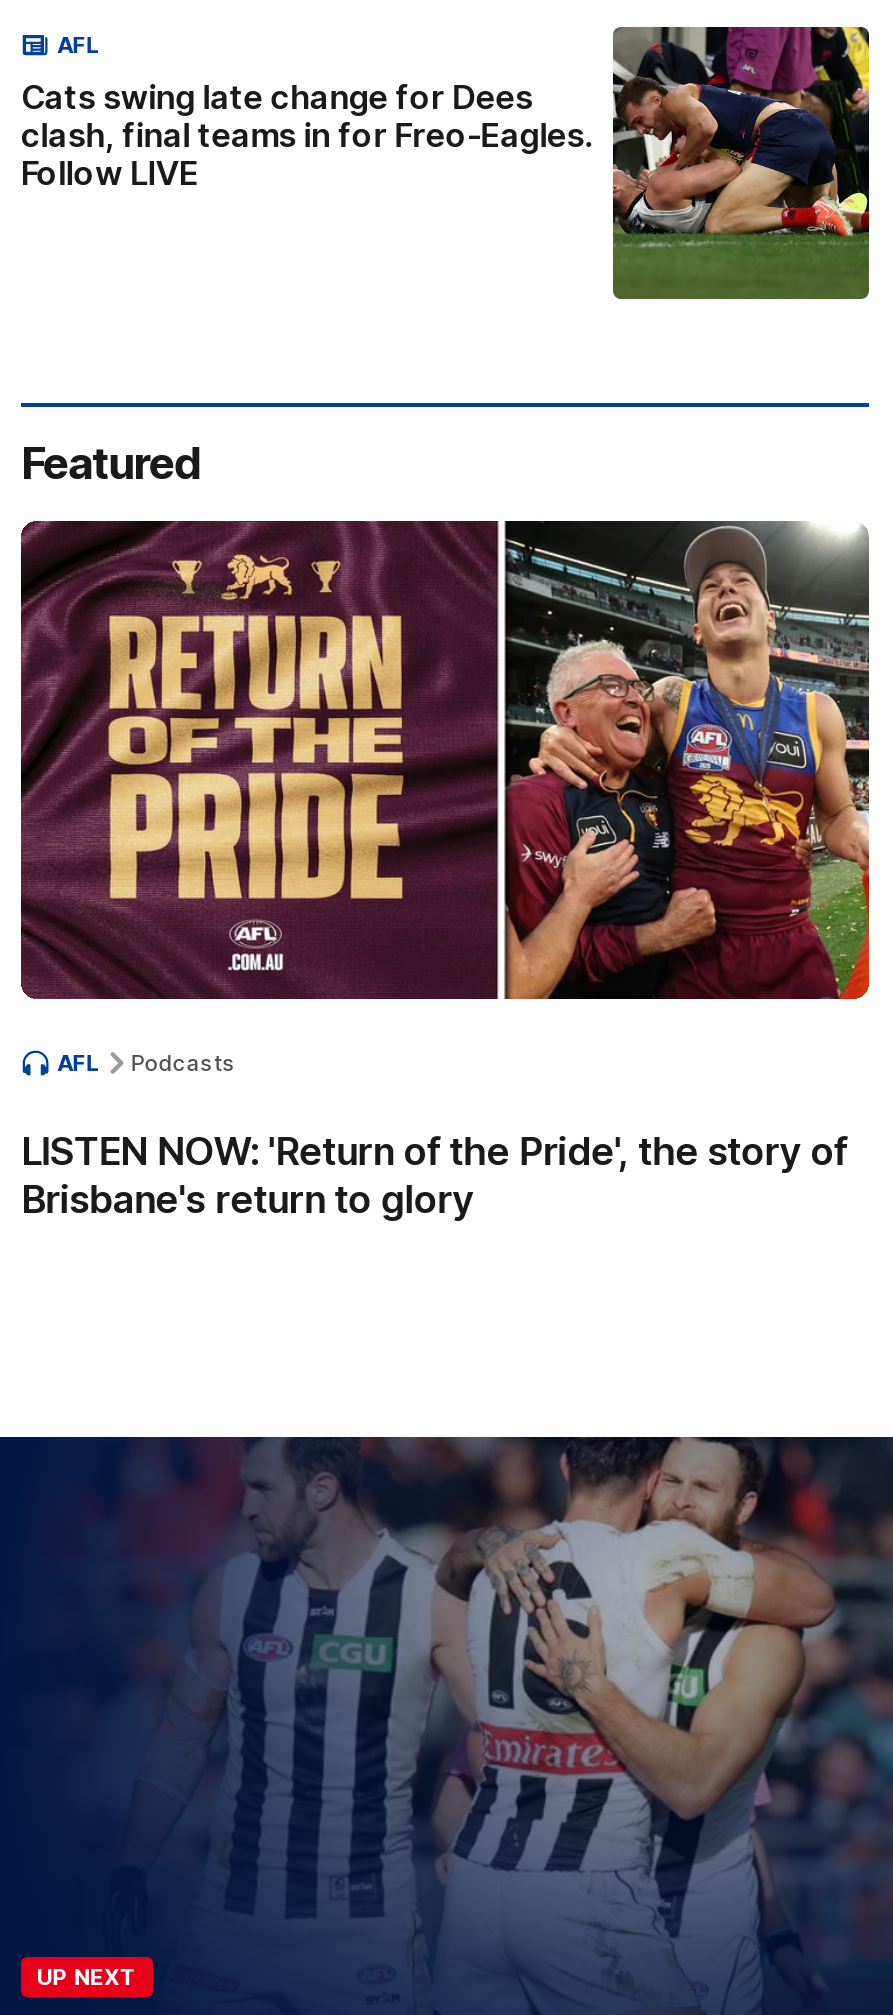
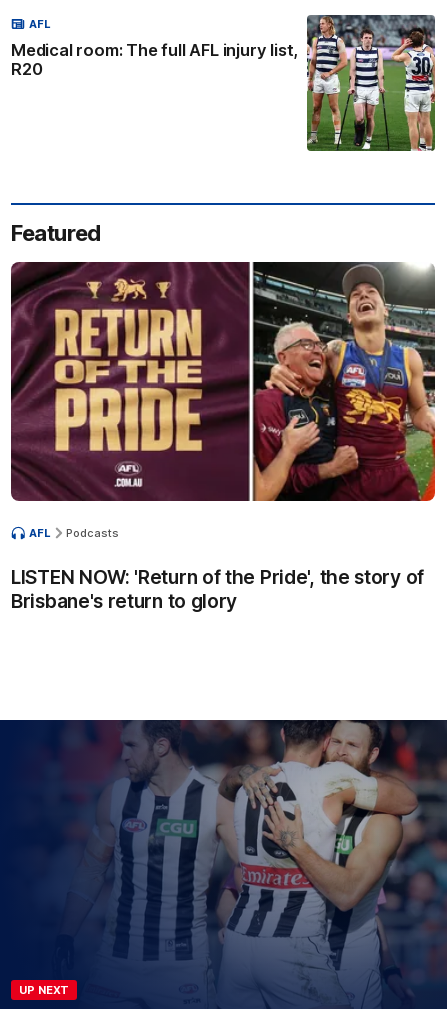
- [image]
- Cats swing late change for Dees
- clash, final teams in for Freo-Eagles.
- Follow LIVE
+ [image]
+ Medical room: The full AFL injury list,
+ R20
